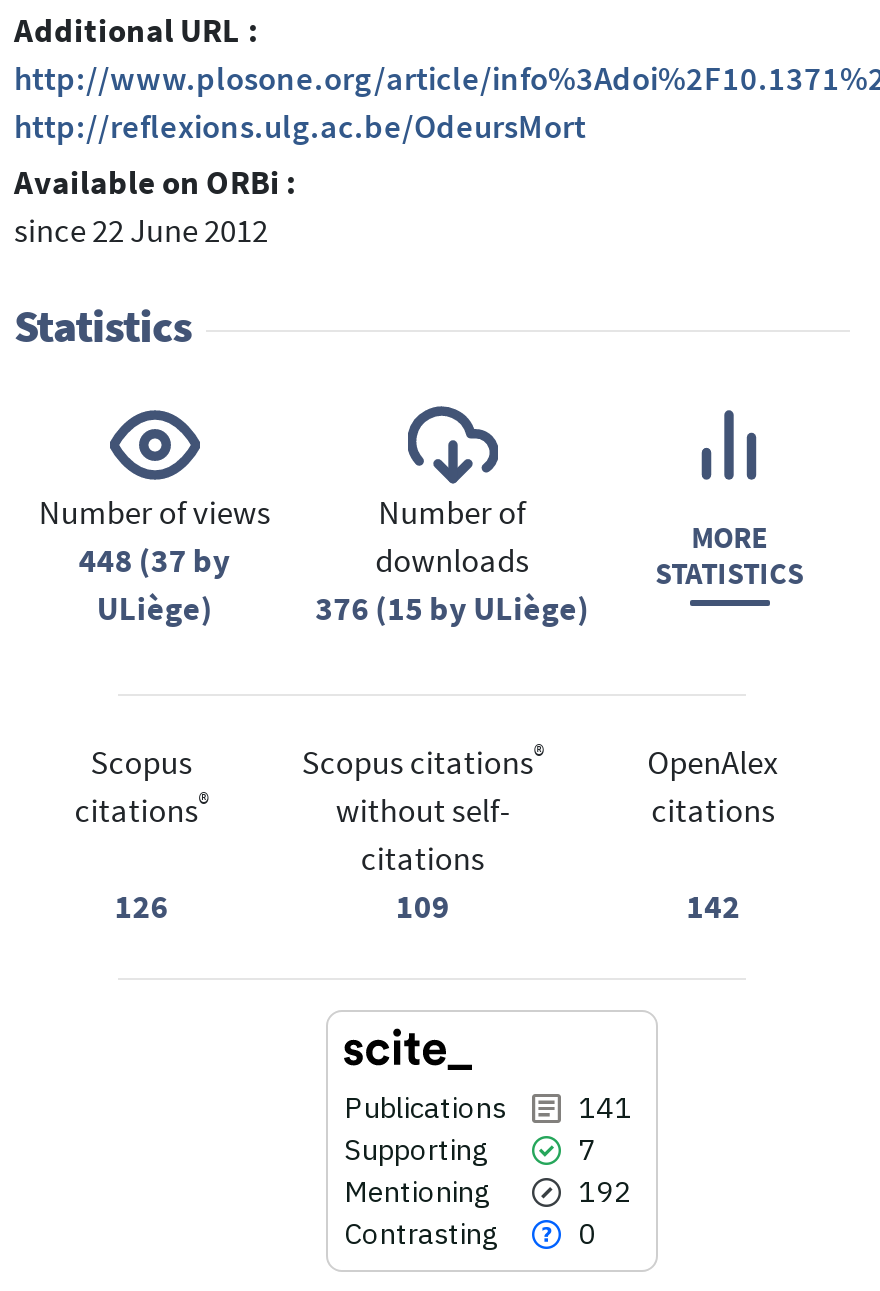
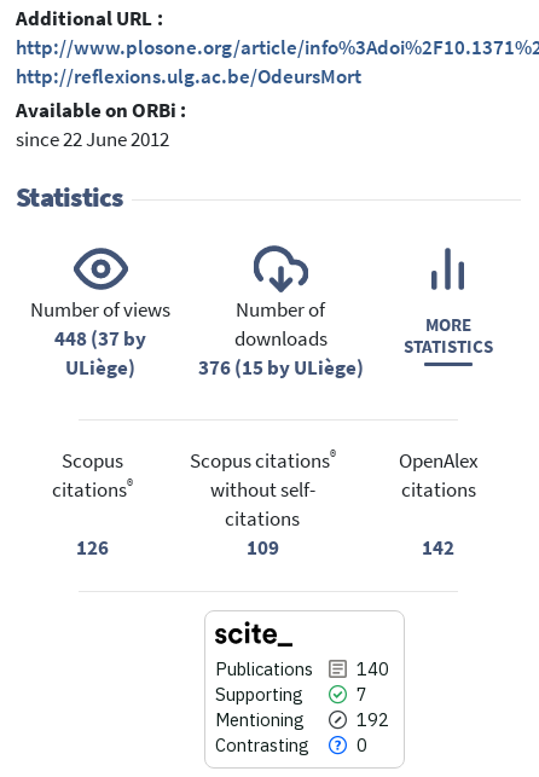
- Publications 141
+ Publications 140
